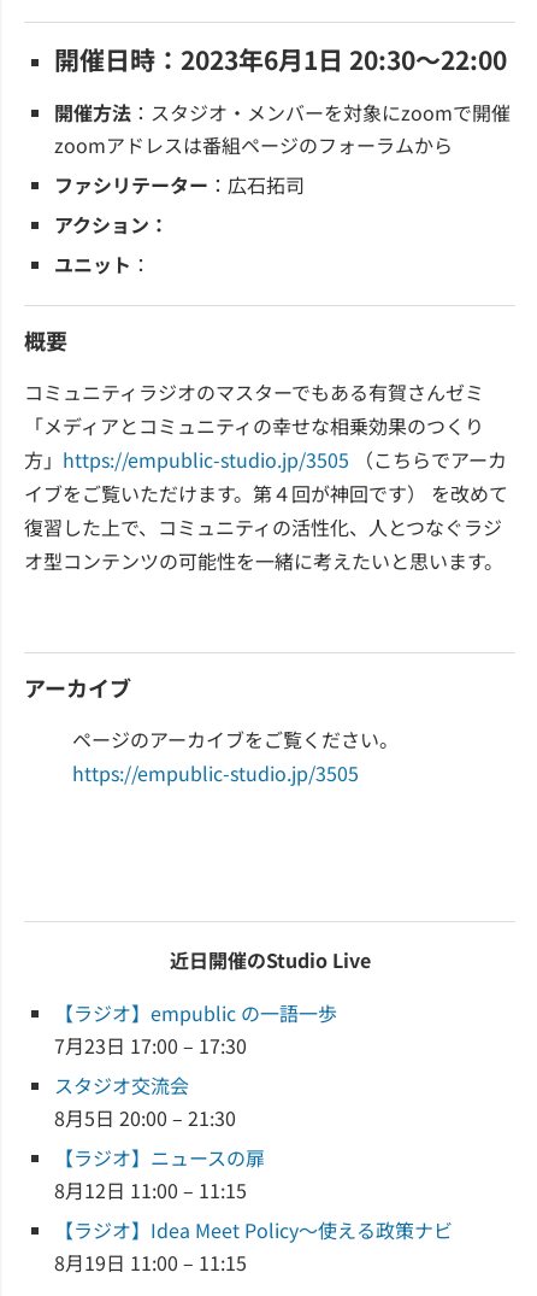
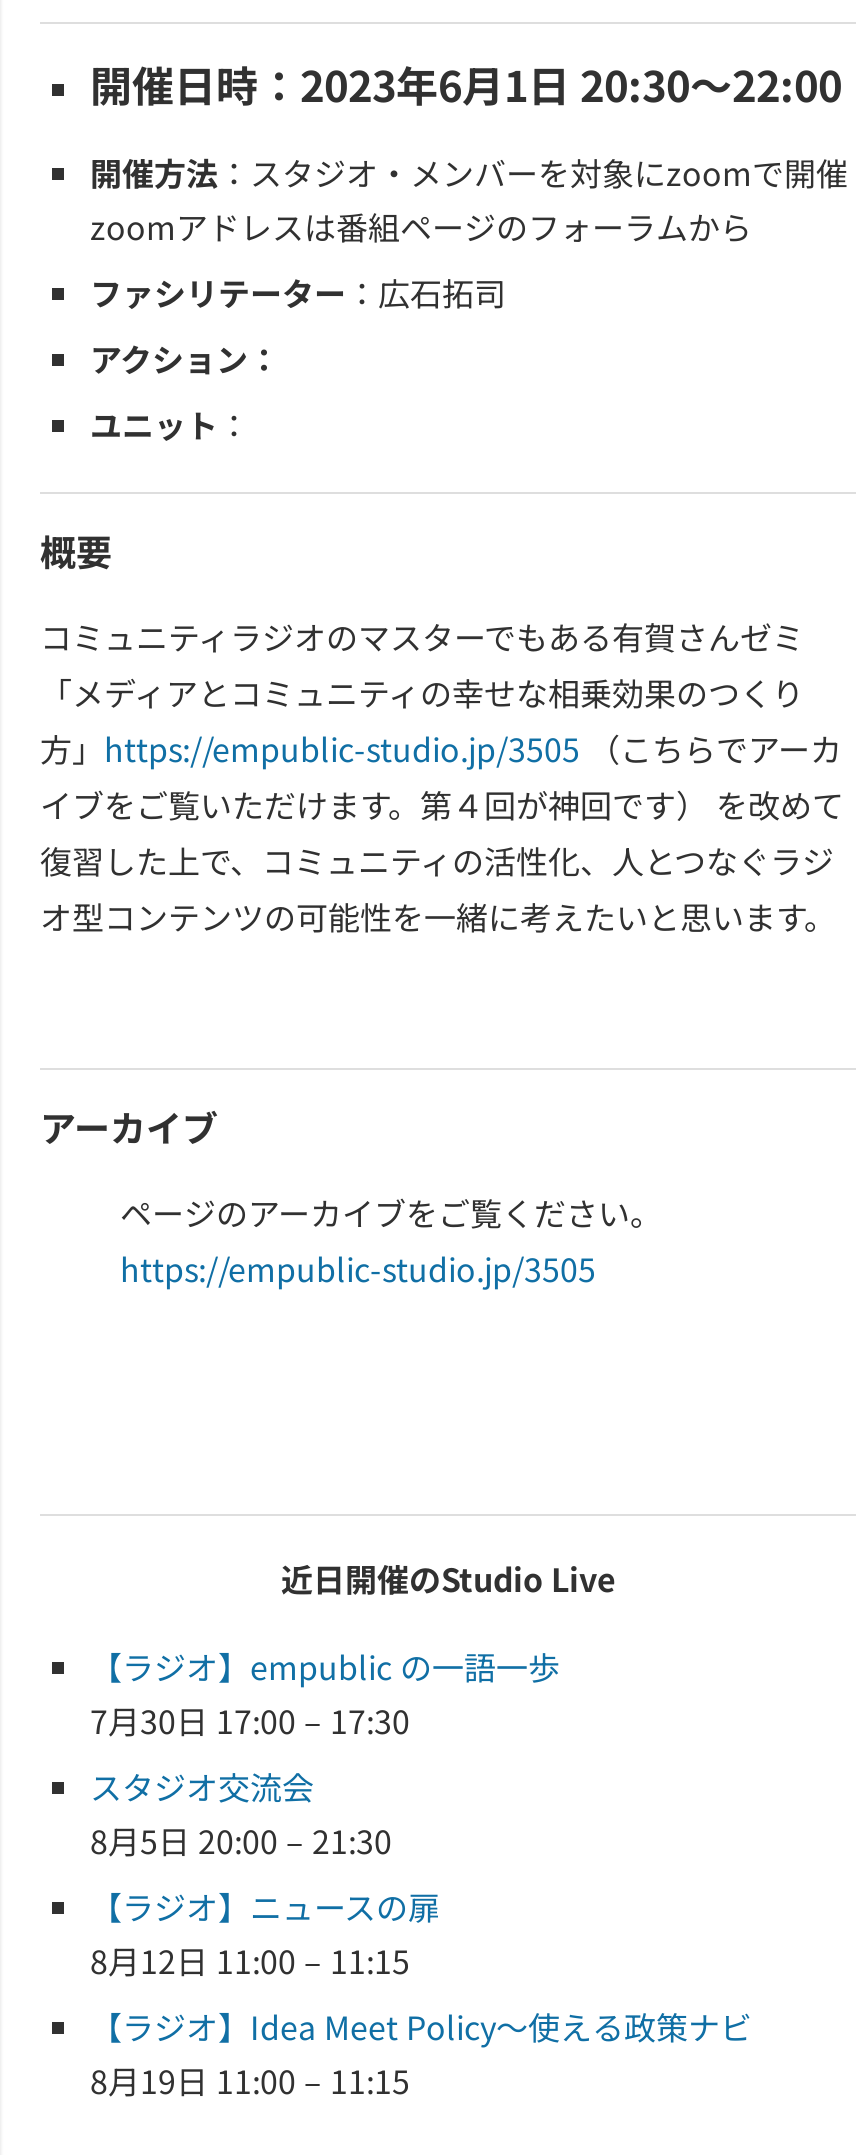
- 7月23日 17:00 – 17:30
+ 7月30日 17:00 – 17:30
